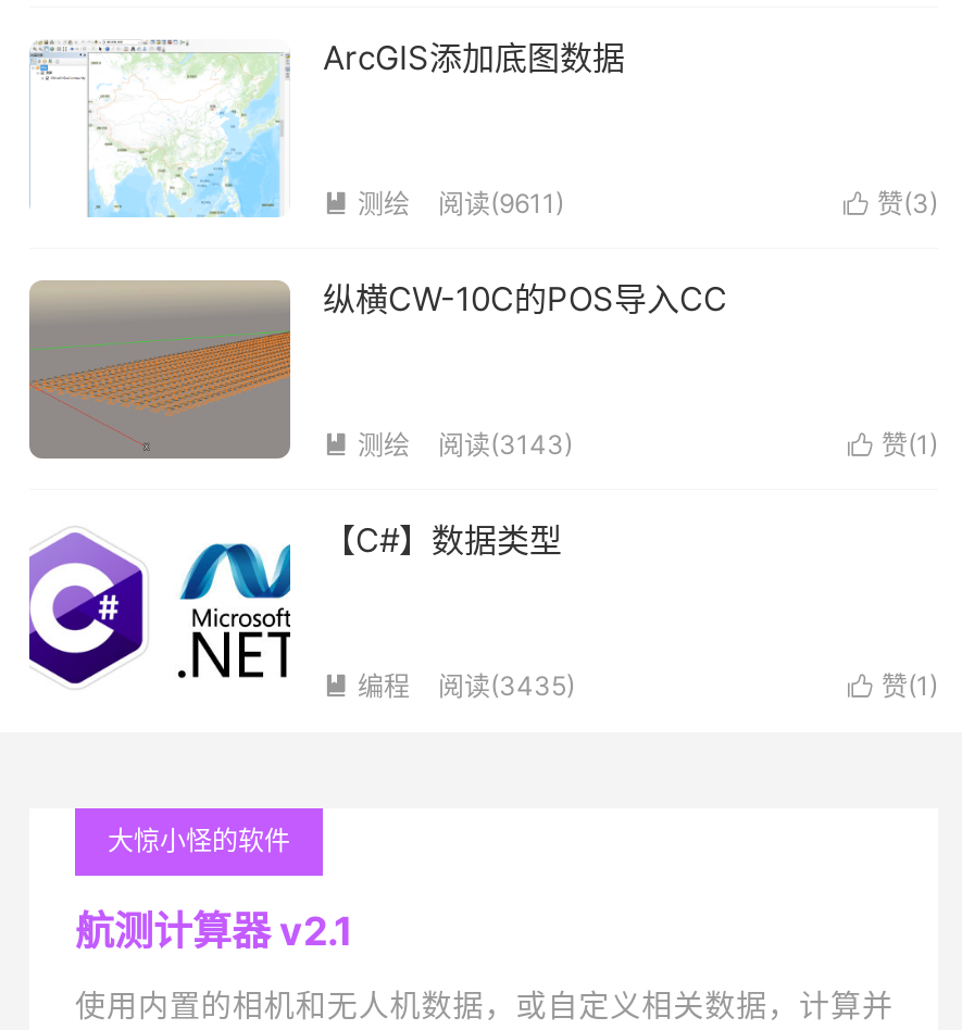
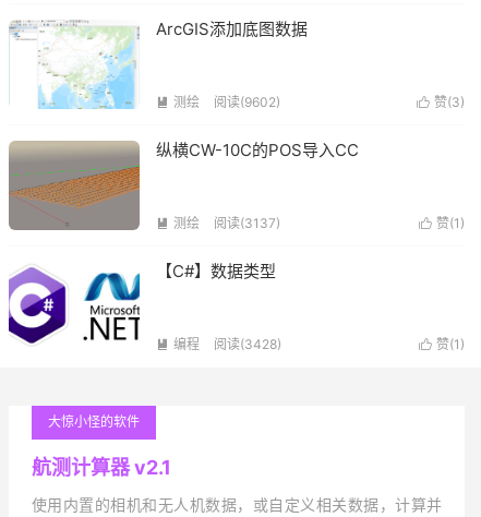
- 阅读(9611)
+ 阅读(9602)

- 阅读(3143)
+ 阅读(3137)

- 阅读(3435)
+ 阅读(3428)
